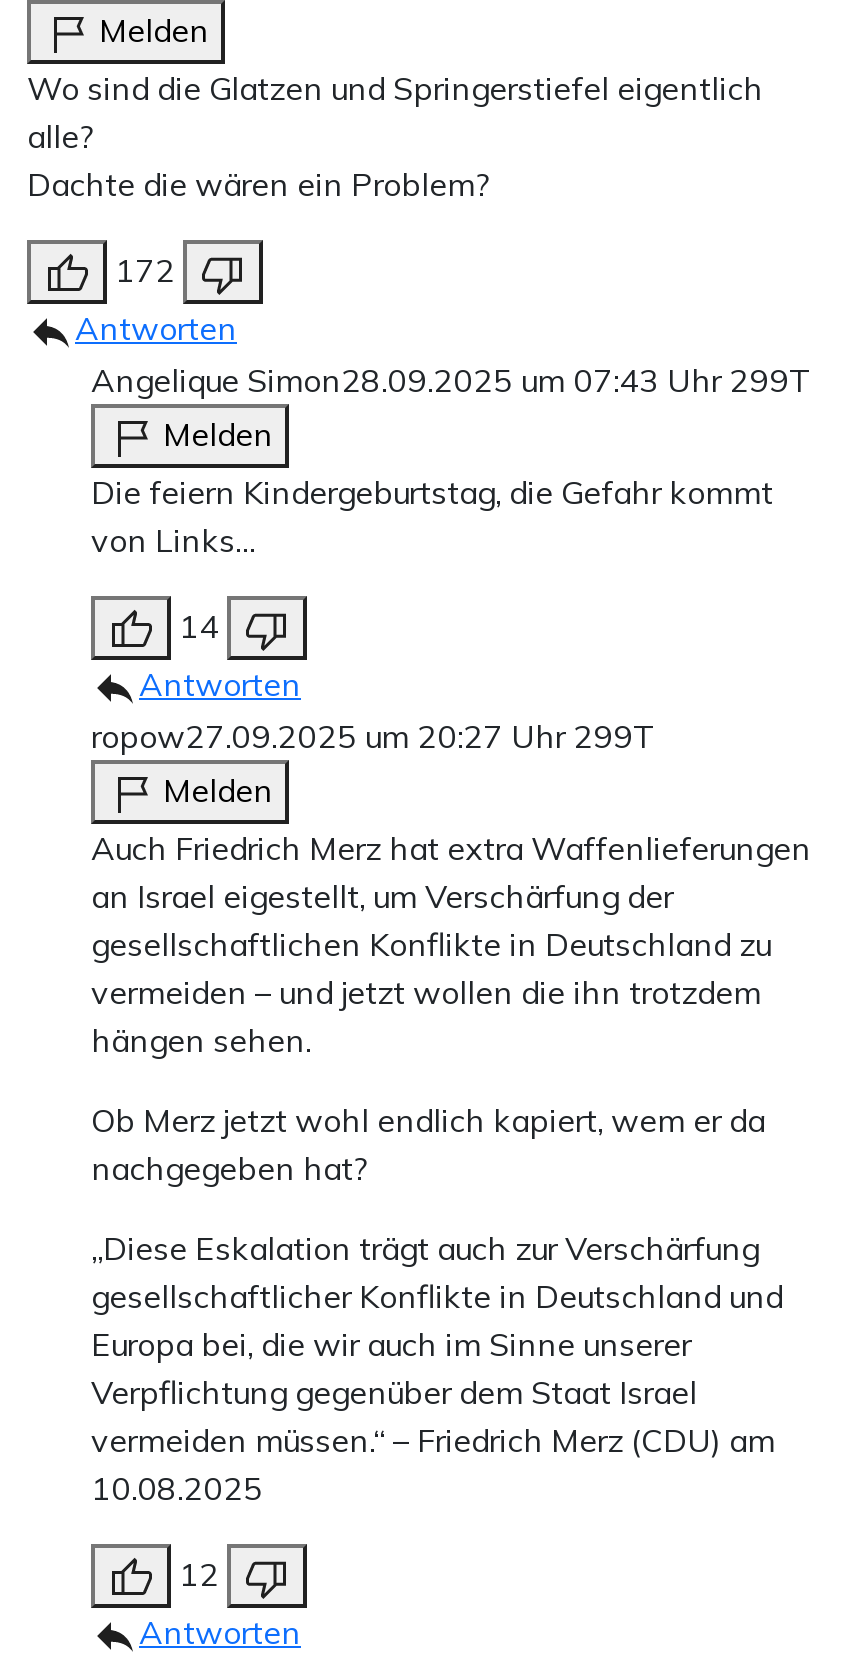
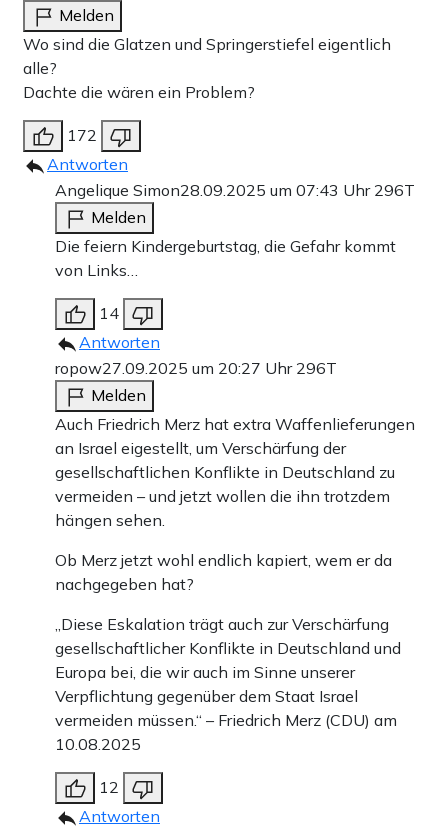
- Angelique Simon28.09.2025 um 07:43 Uhr 299T
+ Angelique Simon28.09.2025 um 07:43 Uhr 296T

- ropow27.09.2025 um 20:27 Uhr 299T
+ ropow27.09.2025 um 20:27 Uhr 296T
